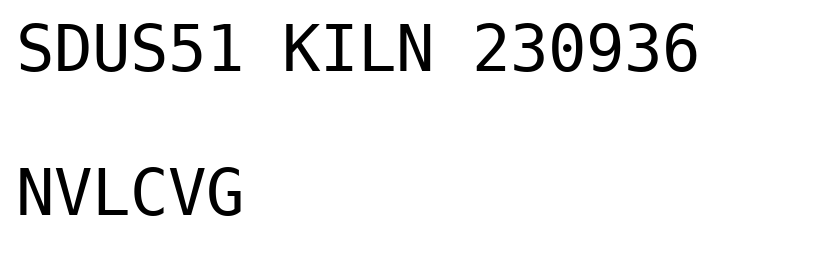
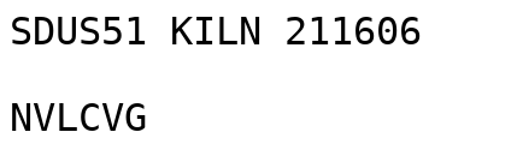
- SDUS51 KILN 230936
+ SDUS51 KILN 211606
